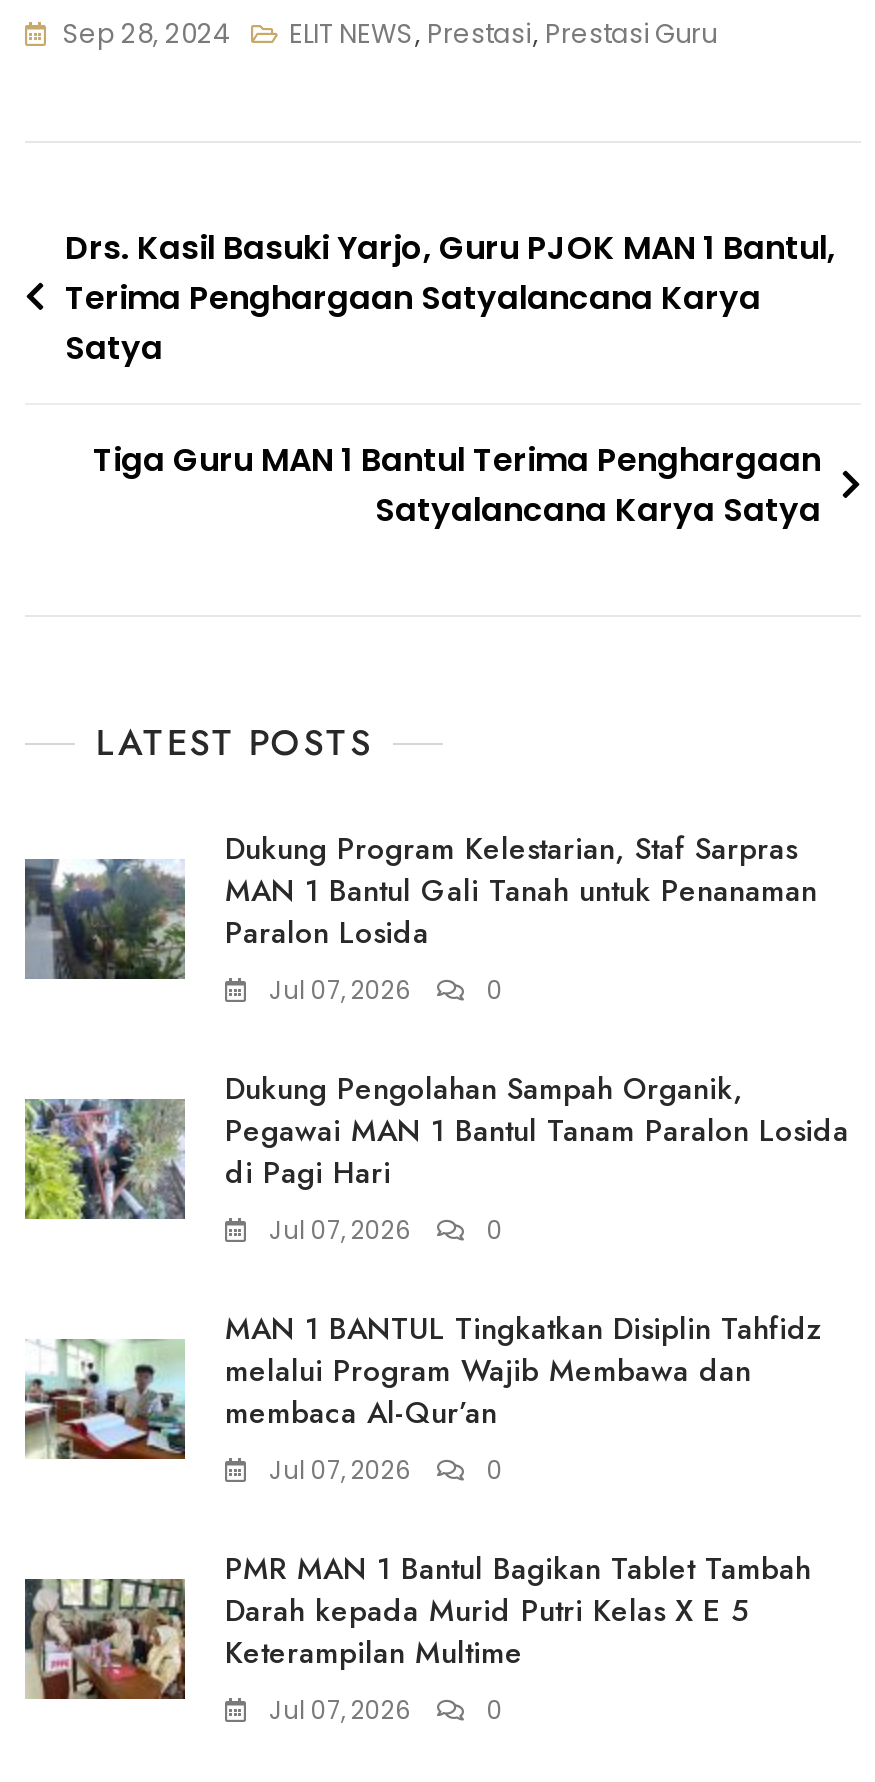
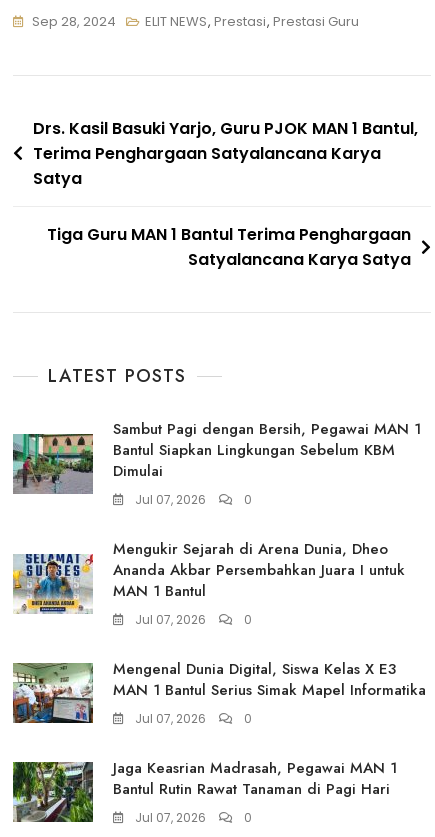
- [image]
- Dukung Program Kelestarian, Staf Sarpras
- MAN 1 Bantul Gali Tanah untuk Penanaman
- Paralon Losida
+ [image]
+ Sambut Pagi dengan Bersih, Pegawai MAN 1
+ Bantul Siapkan Lingkungan Sebelum KBM
+ Dimulai

- [image]
- Dukung Pengolahan Sampah Organik,
- Pegawai MAN 1 Bantul Tanam Paralon Losida
- di Pagi Hari
+ [image]
+ Mengukir Sejarah di Arena Dunia, Dheo
+ Ananda Akbar Persembahkan Juara I untuk
+ MAN 1 Bantul

- [image]
- MAN 1 BANTUL Tingkatkan Disiplin Tahfidz
- melalui Program Wajib Membawa dan
- membaca Al-Qur’an
+ [image]
+ Mengenal Dunia Digital, Siswa Kelas X E3
+ MAN 1 Bantul Serius Simak Mapel Informatika

- [image]
- PMR MAN 1 Bantul Bagikan Tablet Tambah
- Darah kepada Murid Putri Kelas X E 5
- Keterampilan Multime
+ [image]
+ Jaga Keasrian Madrasah, Pegawai MAN 1
+ Bantul Rutin Rawat Tanaman di Pagi Hari
